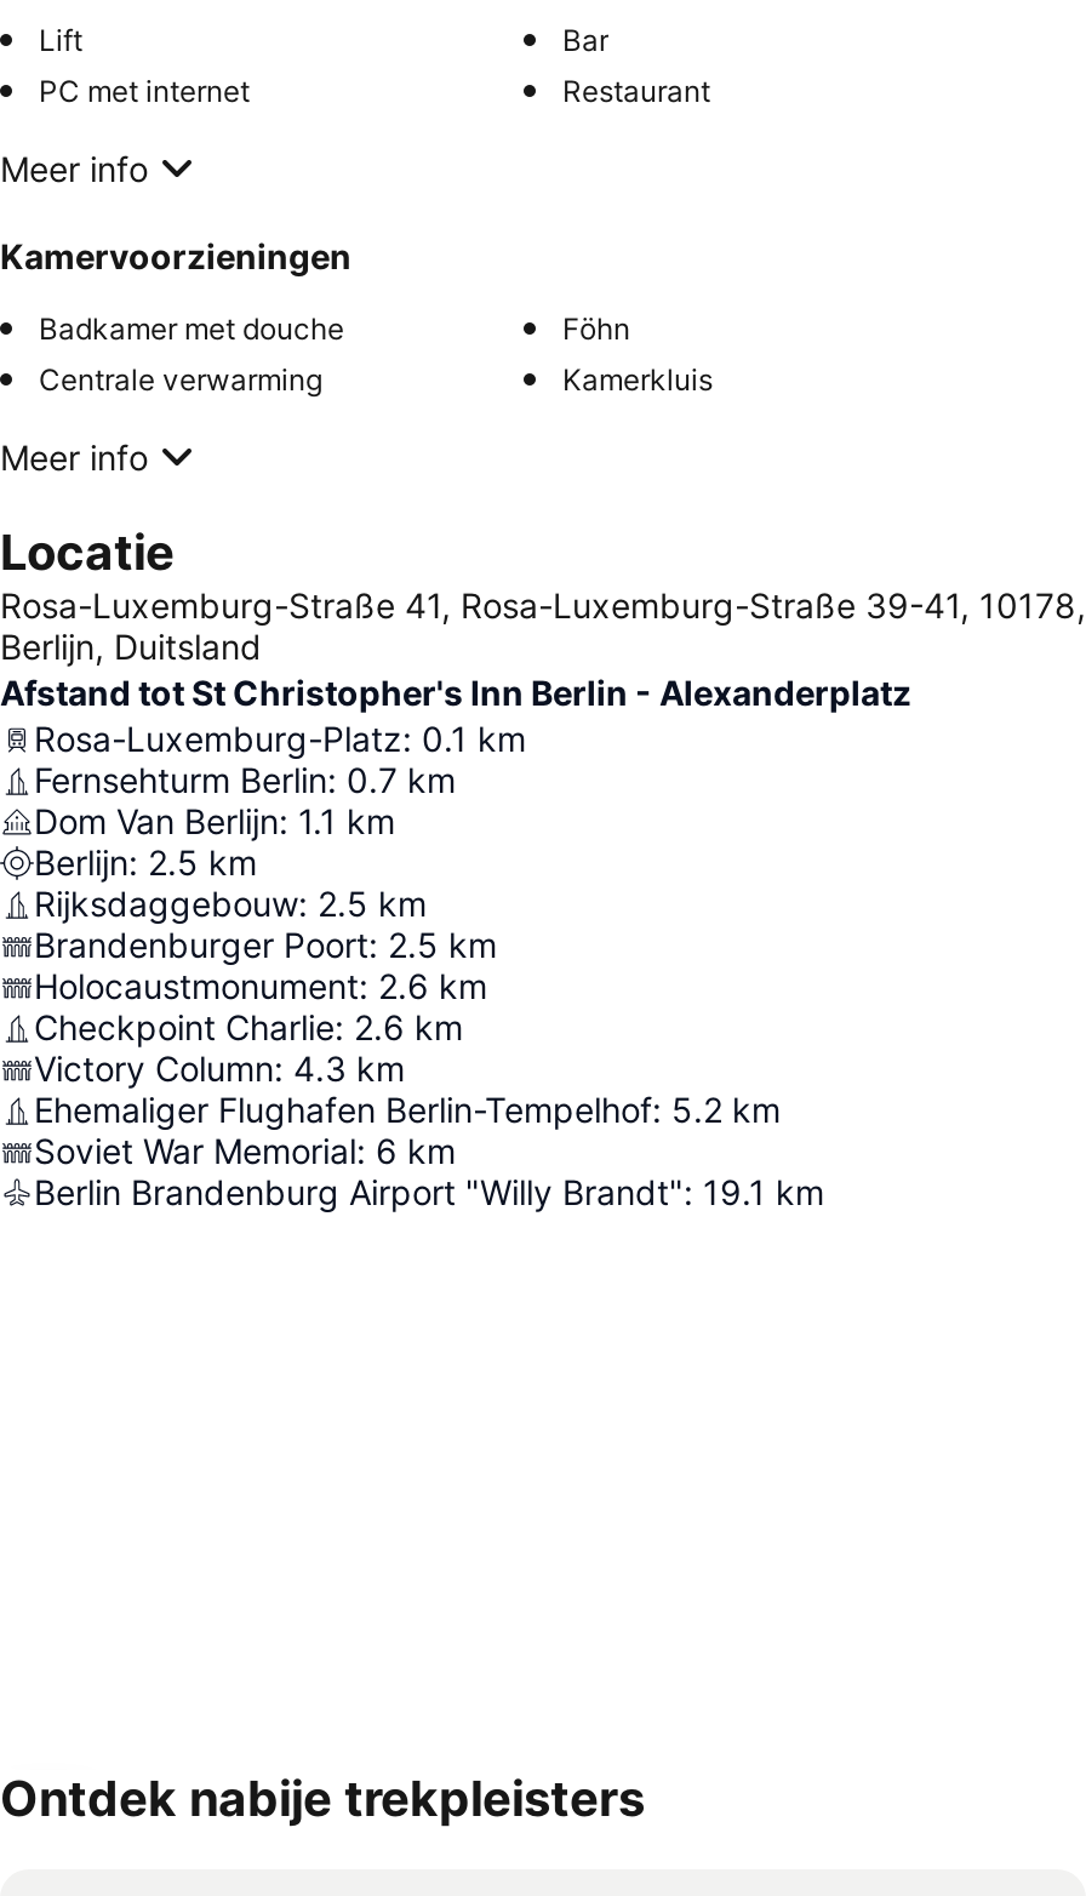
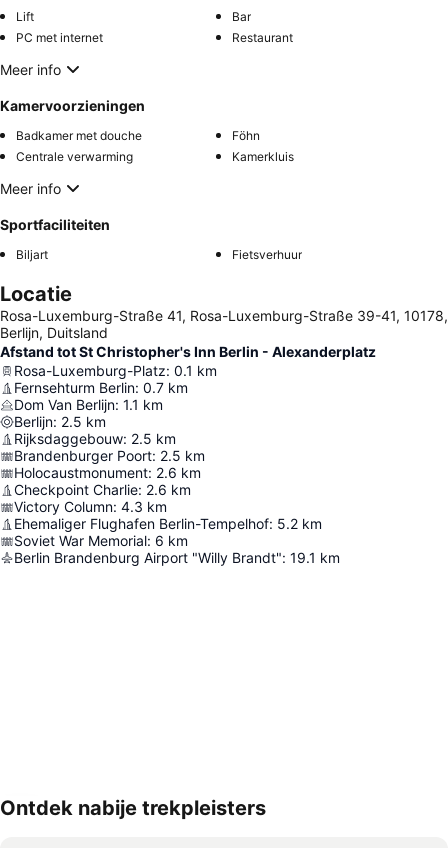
+ Sportfaciliteiten
+ Biljart
+ Fietsverhuur
